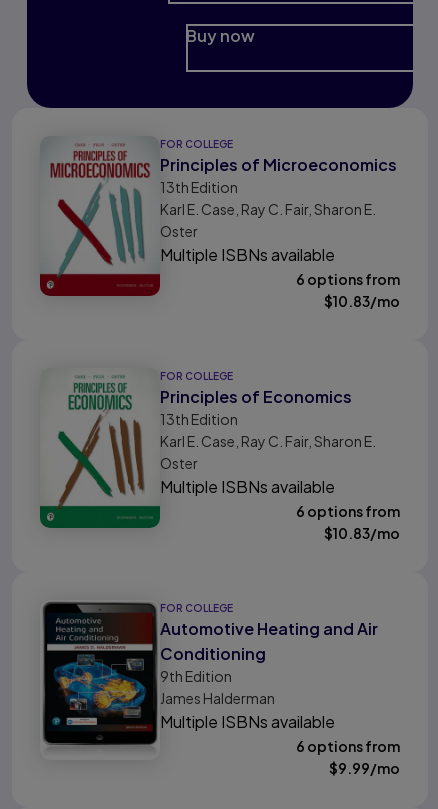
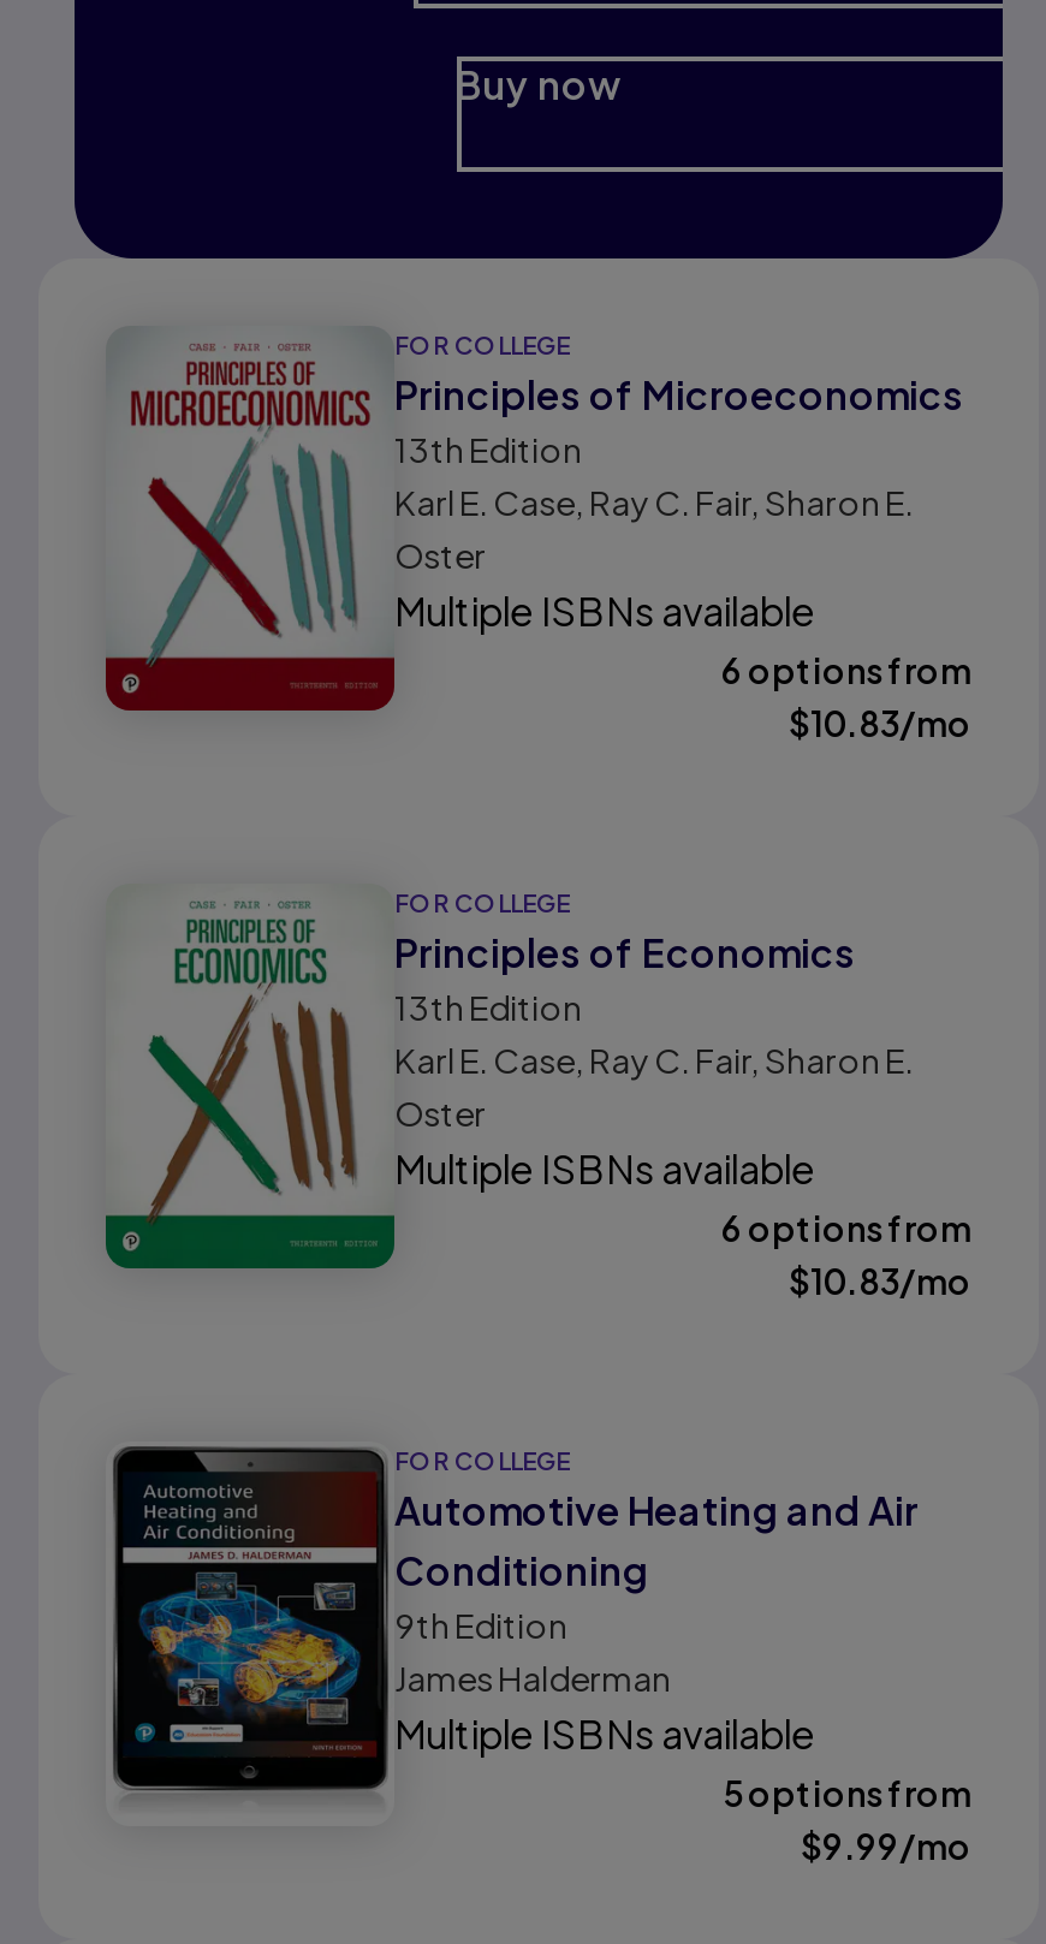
- 6 options from
+ 5 options from
